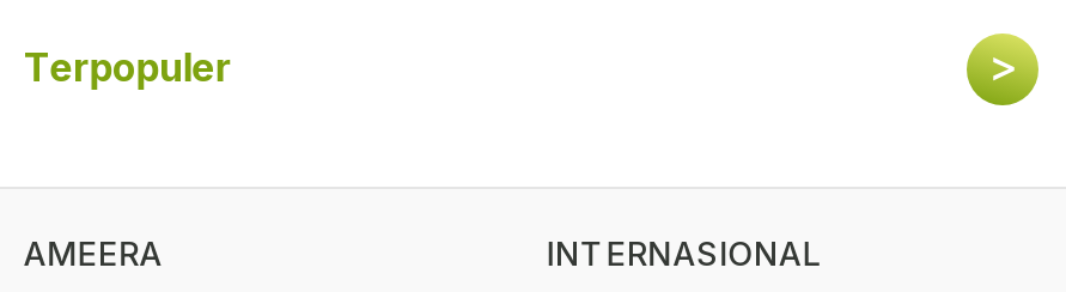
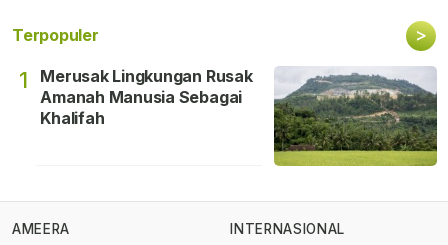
+ [image]
+ 1
+ Merusak Lingkungan Rusak
+ Amanah Manusia Sebagai
+ Khalifah
